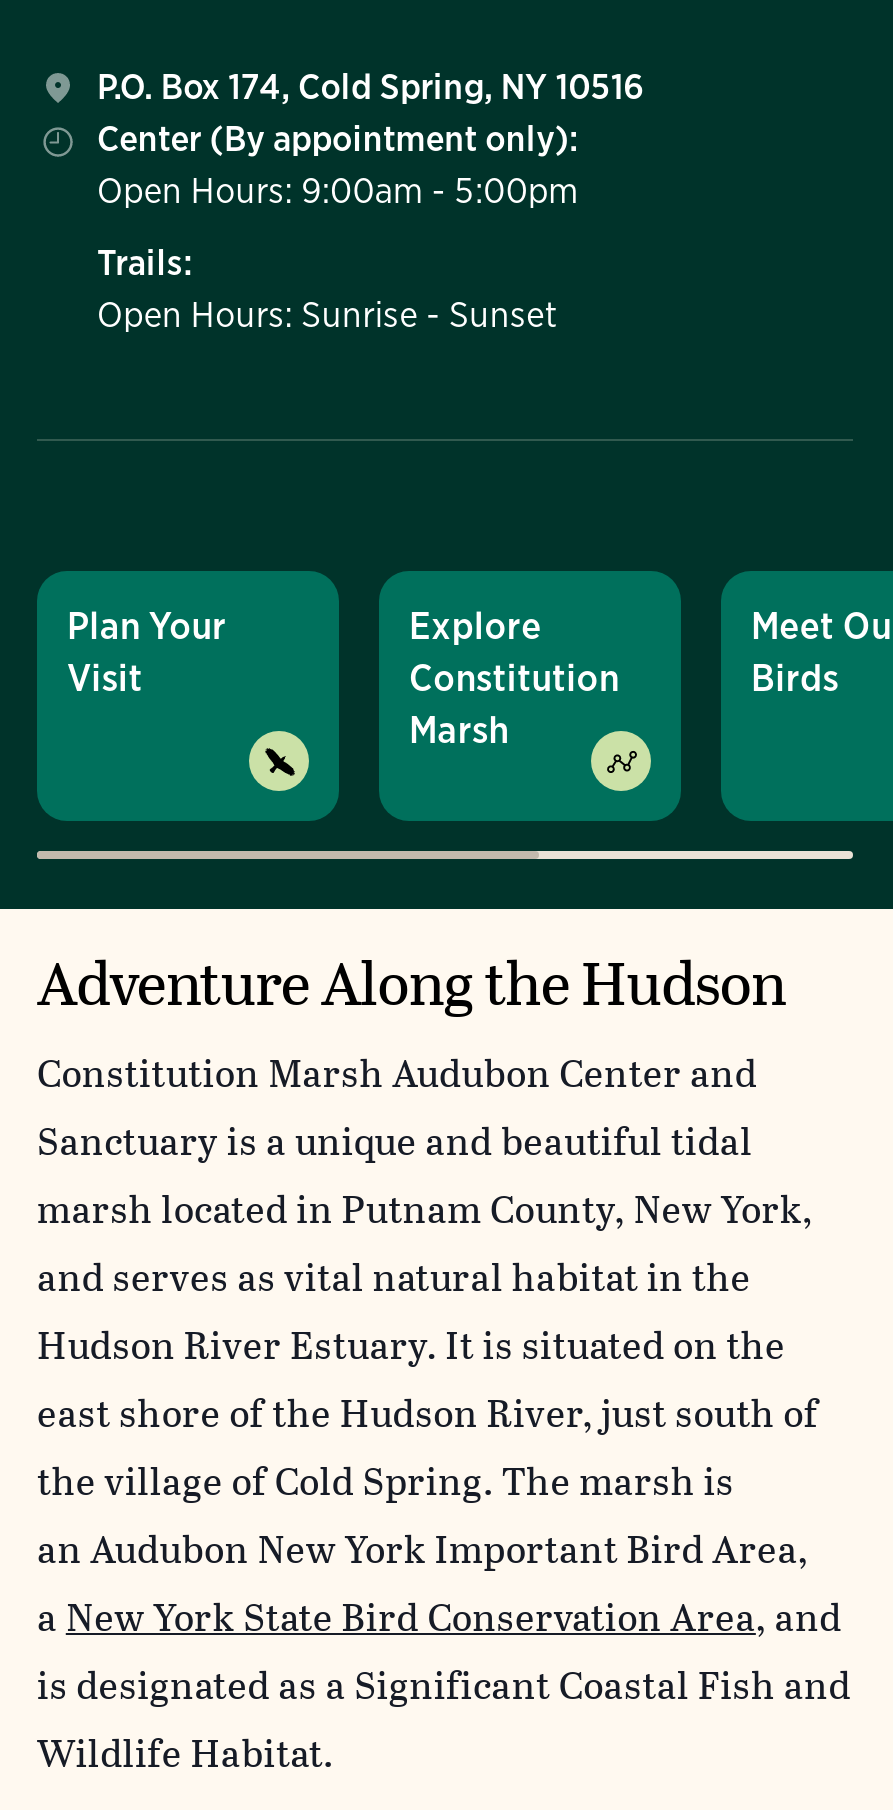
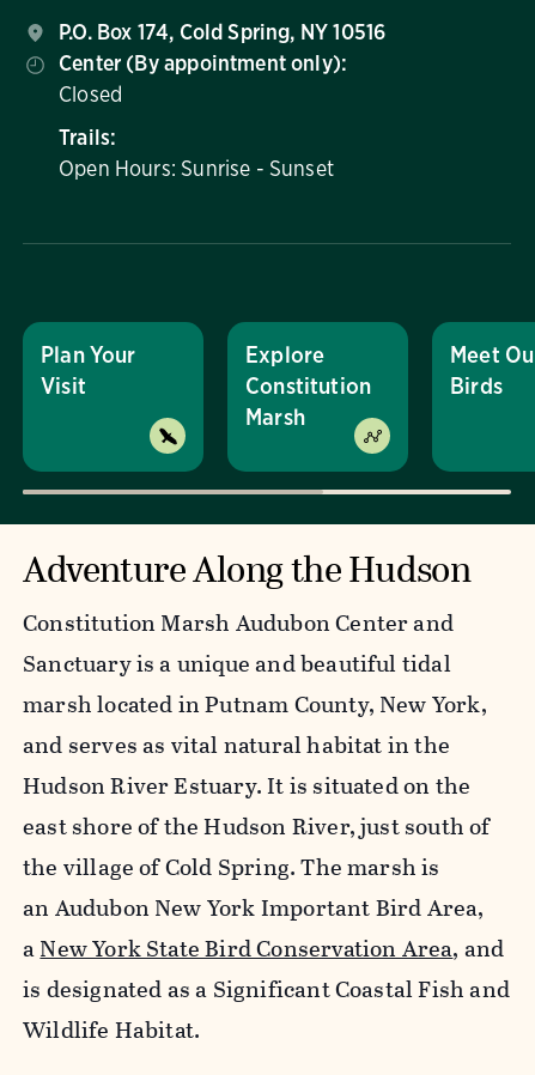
- Open Hours: 9:00am - 5:00pm
+ Closed
